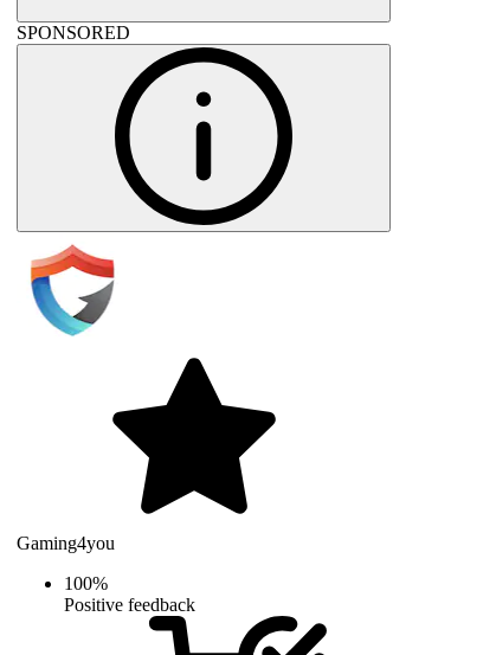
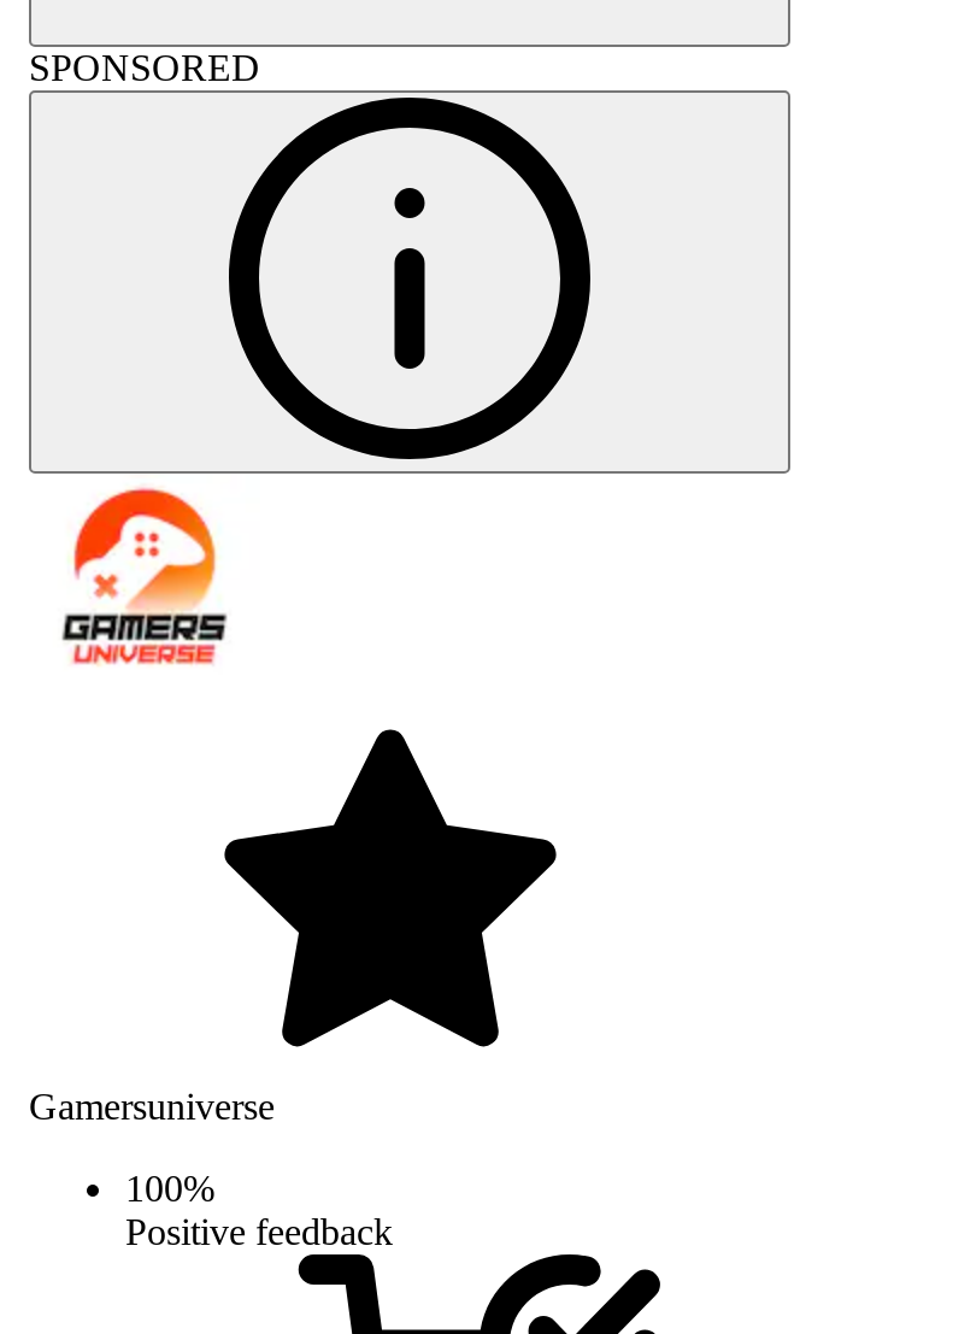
- [image]
+ [image]

- Gaming4you
+ Gamersuniverse
